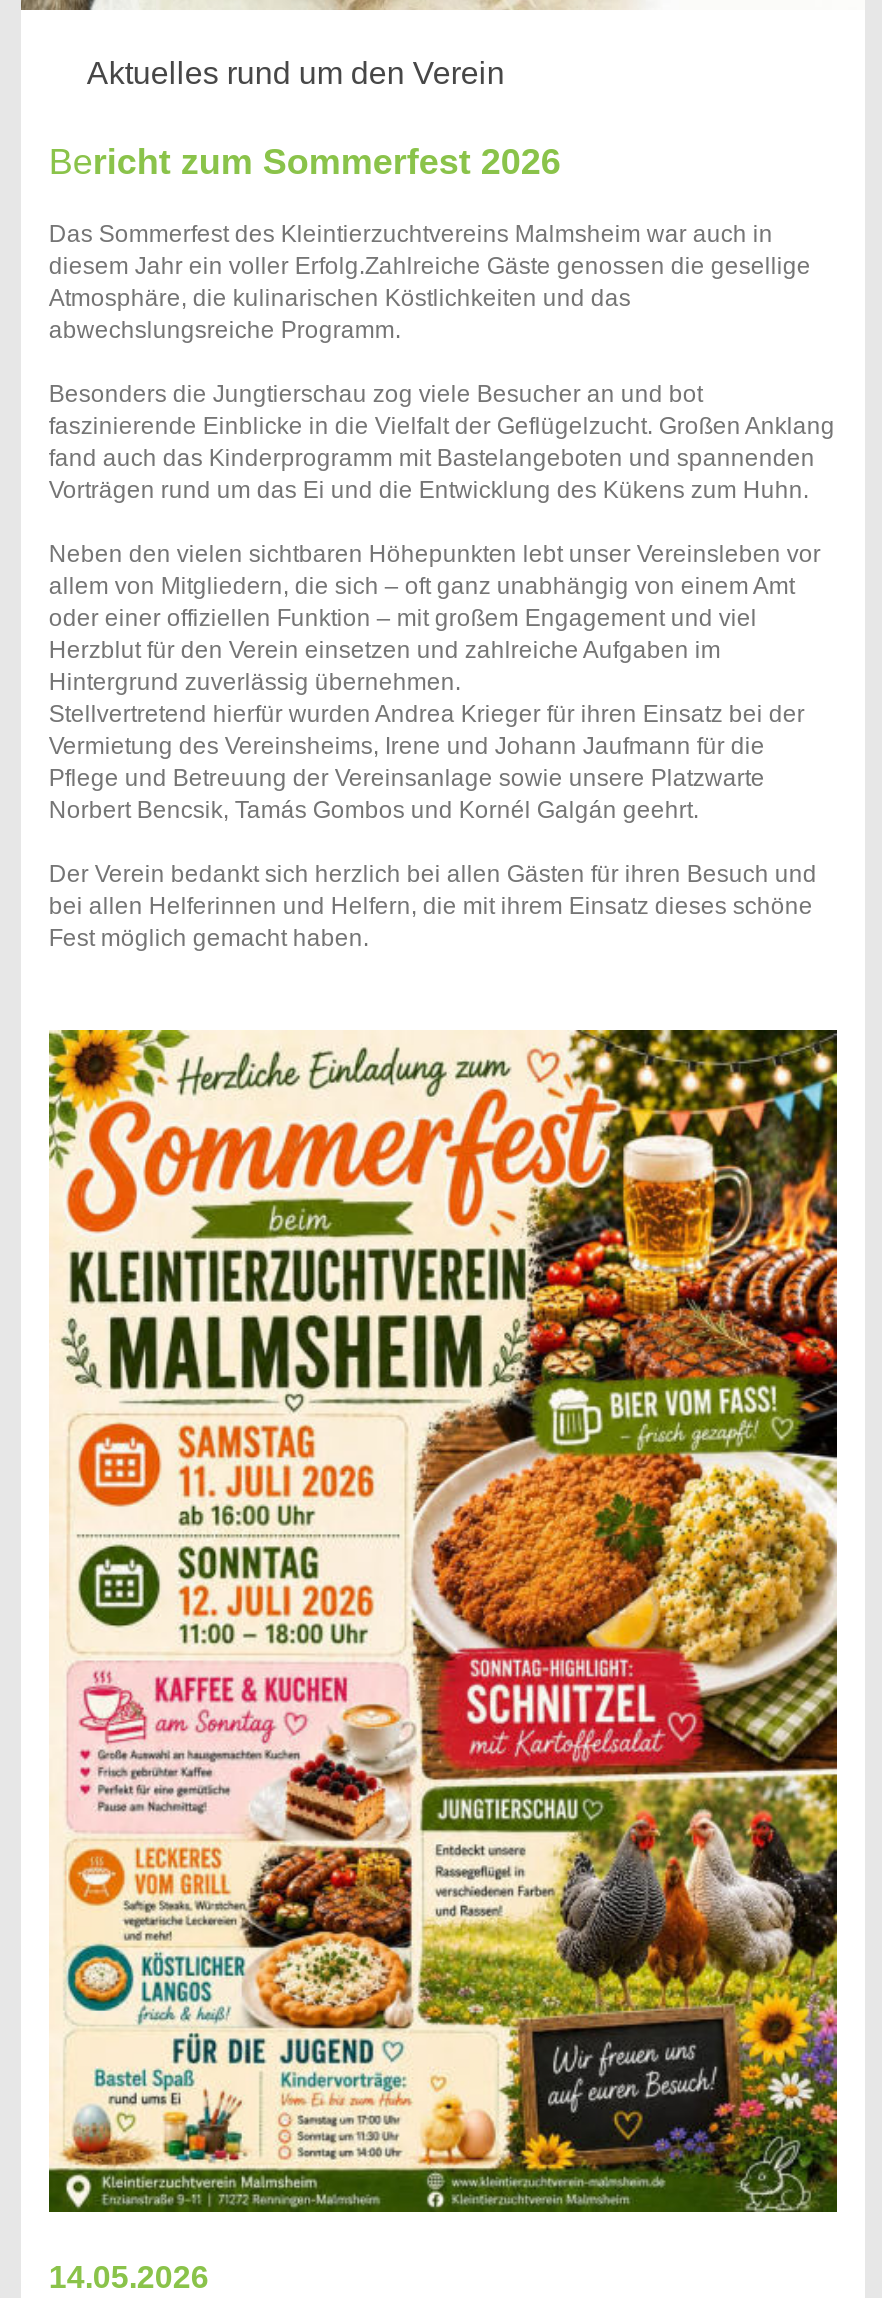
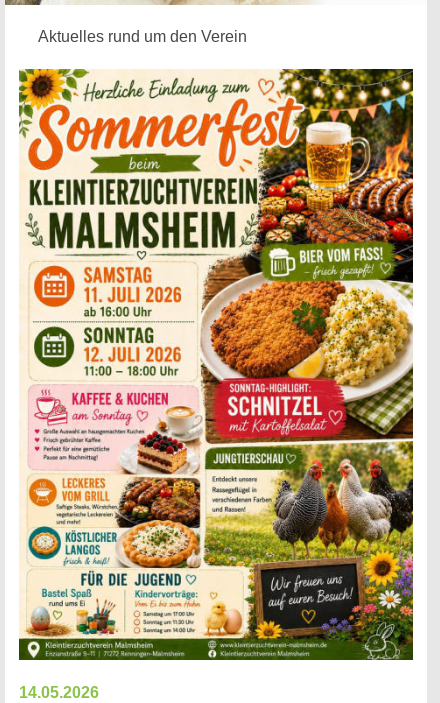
- Bericht zum Sommerfest 2026
- Das Sommerfest des Kleintierzuchtvereins Malmsheim war auch in
- diesem Jahr ein voller Erfolg.Zahlreiche Gäste genossen die gesellige
- Atmosphäre, die kulinarischen Köstlichkeiten und das
- abwechslungsreiche Programm.
- Besonders die Jungtierschau zog viele Besucher an und bot
- faszinierende Einblicke in die Vielfalt der Geflügelzucht. Großen Anklang
- fand auch das Kinderprogramm mit Bastelangeboten und spannenden
- Vorträgen rund um das Ei und die Entwicklung des Kükens zum Huhn.
- Neben den vielen sichtbaren Höhepunkten lebt unser Vereinsleben vor
- allem von Mitgliedern, die sich – oft ganz unabhängig von einem Amt
- oder einer offiziellen Funktion – mit großem Engagement und viel
- Herzblut für den Verein einsetzen und zahlreiche Aufgaben im
- Hintergrund zuverlässig übernehmen.
- Stellvertretend hierfür wurden Andrea Krieger für ihren Einsatz bei der
- Vermietung des Vereinsheims, Irene und Johann Jaufmann für die
- Pflege und Betreuung der Vereinsanlage sowie unsere Platzwarte
- Norbert Bencsik, Tamás Gombos und Kornél Galgán geehrt.
- Der Verein bedankt sich herzlich bei allen Gästen für ihren Besuch und
- bei allen Helferinnen und Helfern, die mit ihrem Einsatz dieses schöne
- Fest möglich gemacht haben.
